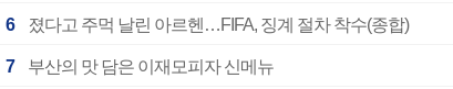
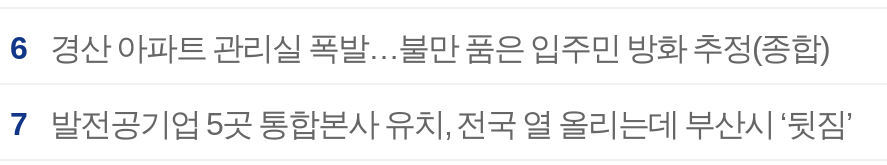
- 졌다고 주먹 날린 아르헨…FIFA, 징계 절차 착수(종합)
+ 경산 아파트 관리실 폭발…불만 품은 입주민 방화 추정(종합)

- 부산의 맛 담은 이재모피자 신메뉴
+ 발전공기업 5곳 통합본사 유치, 전국 열 올리는데 부산시 ‘뒷짐’
